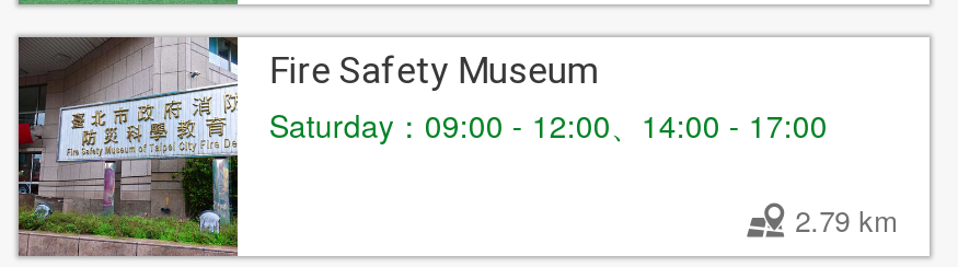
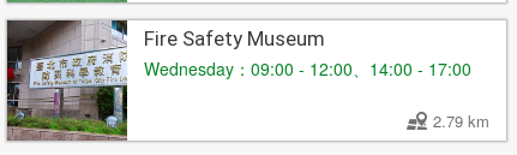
- Saturday：09:00 - 12:00、14:00 - 17:00
+ Wednesday：09:00 - 12:00、14:00 - 17:00
